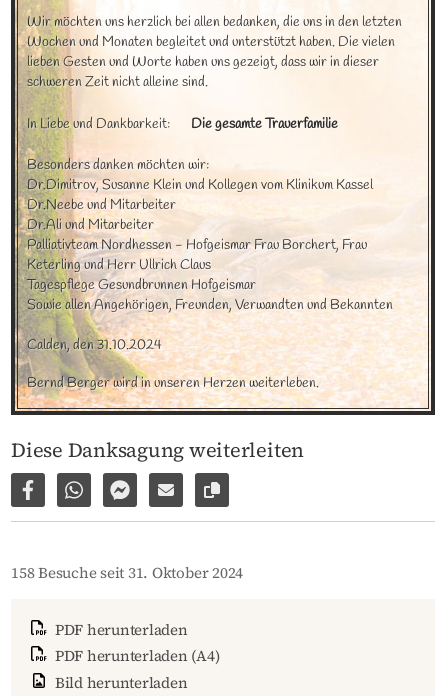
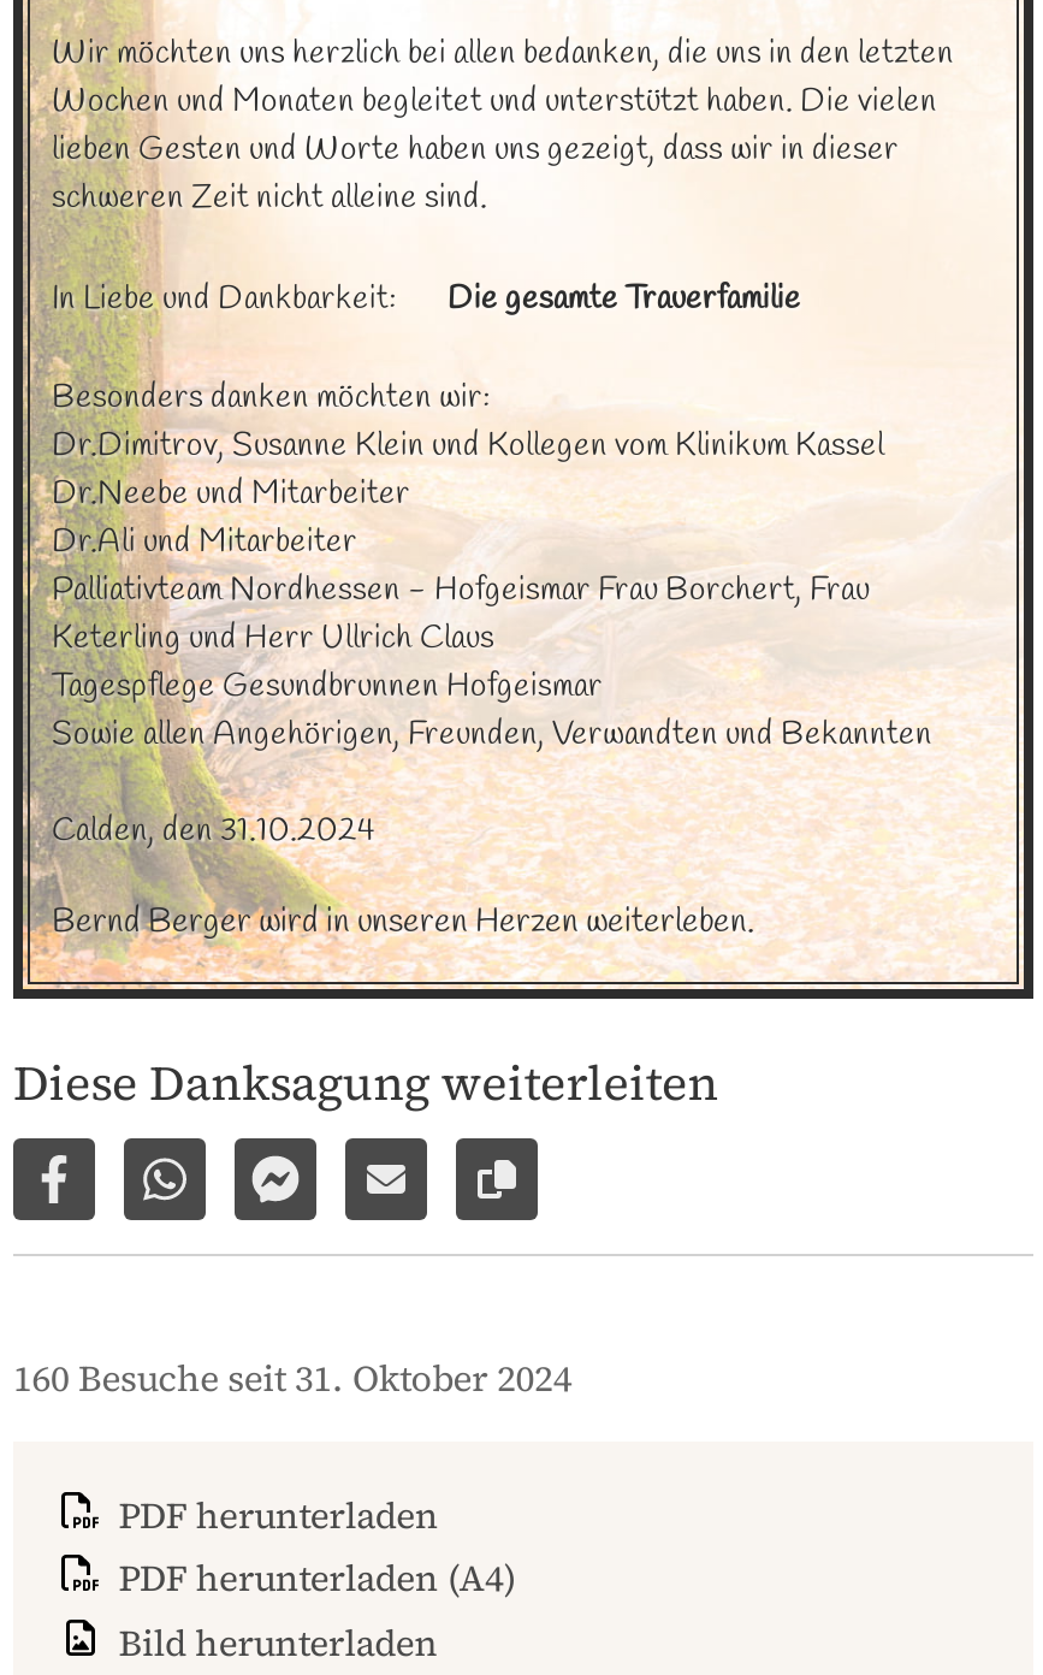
- 158 Besuche seit 31. Oktober 2024
+ 160 Besuche seit 31. Oktober 2024
